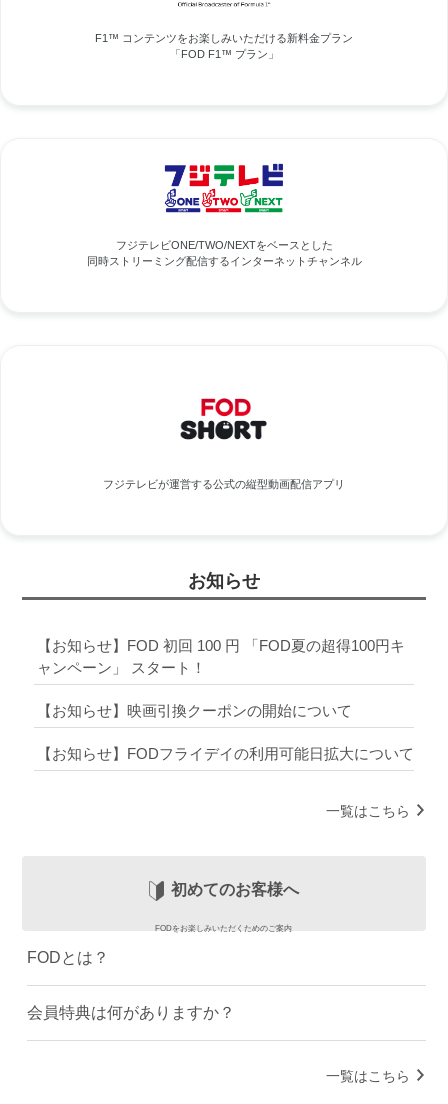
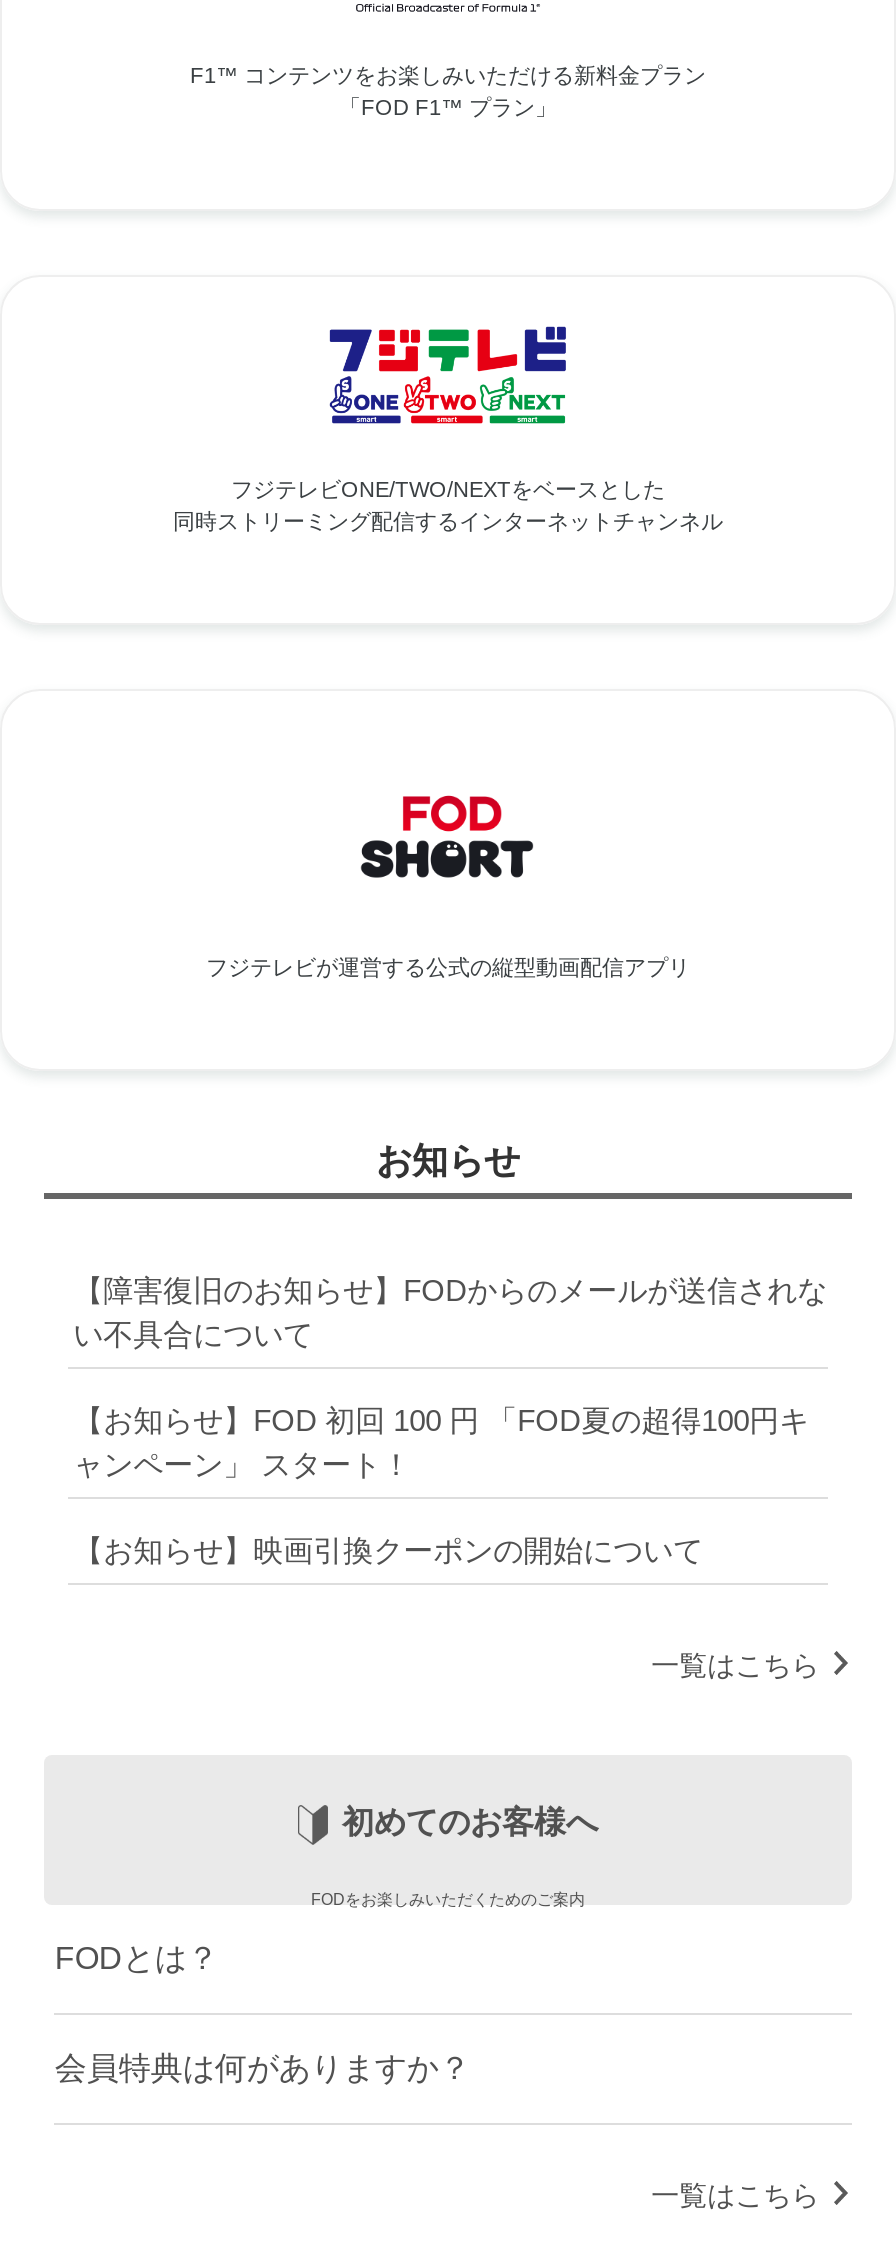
+ 【障害復旧のお知らせ】FODからのメールが送信されな
+ い不具合について

moved down: 【お知らせ】FOD 初回 100 円 「FOD夏の超得100円キ | ャンペーン」 スタート！ | 【お知らせ】映画引換クーポンの開始について

- 【お知らせ】FODフライデイの利用可能日拡大について
